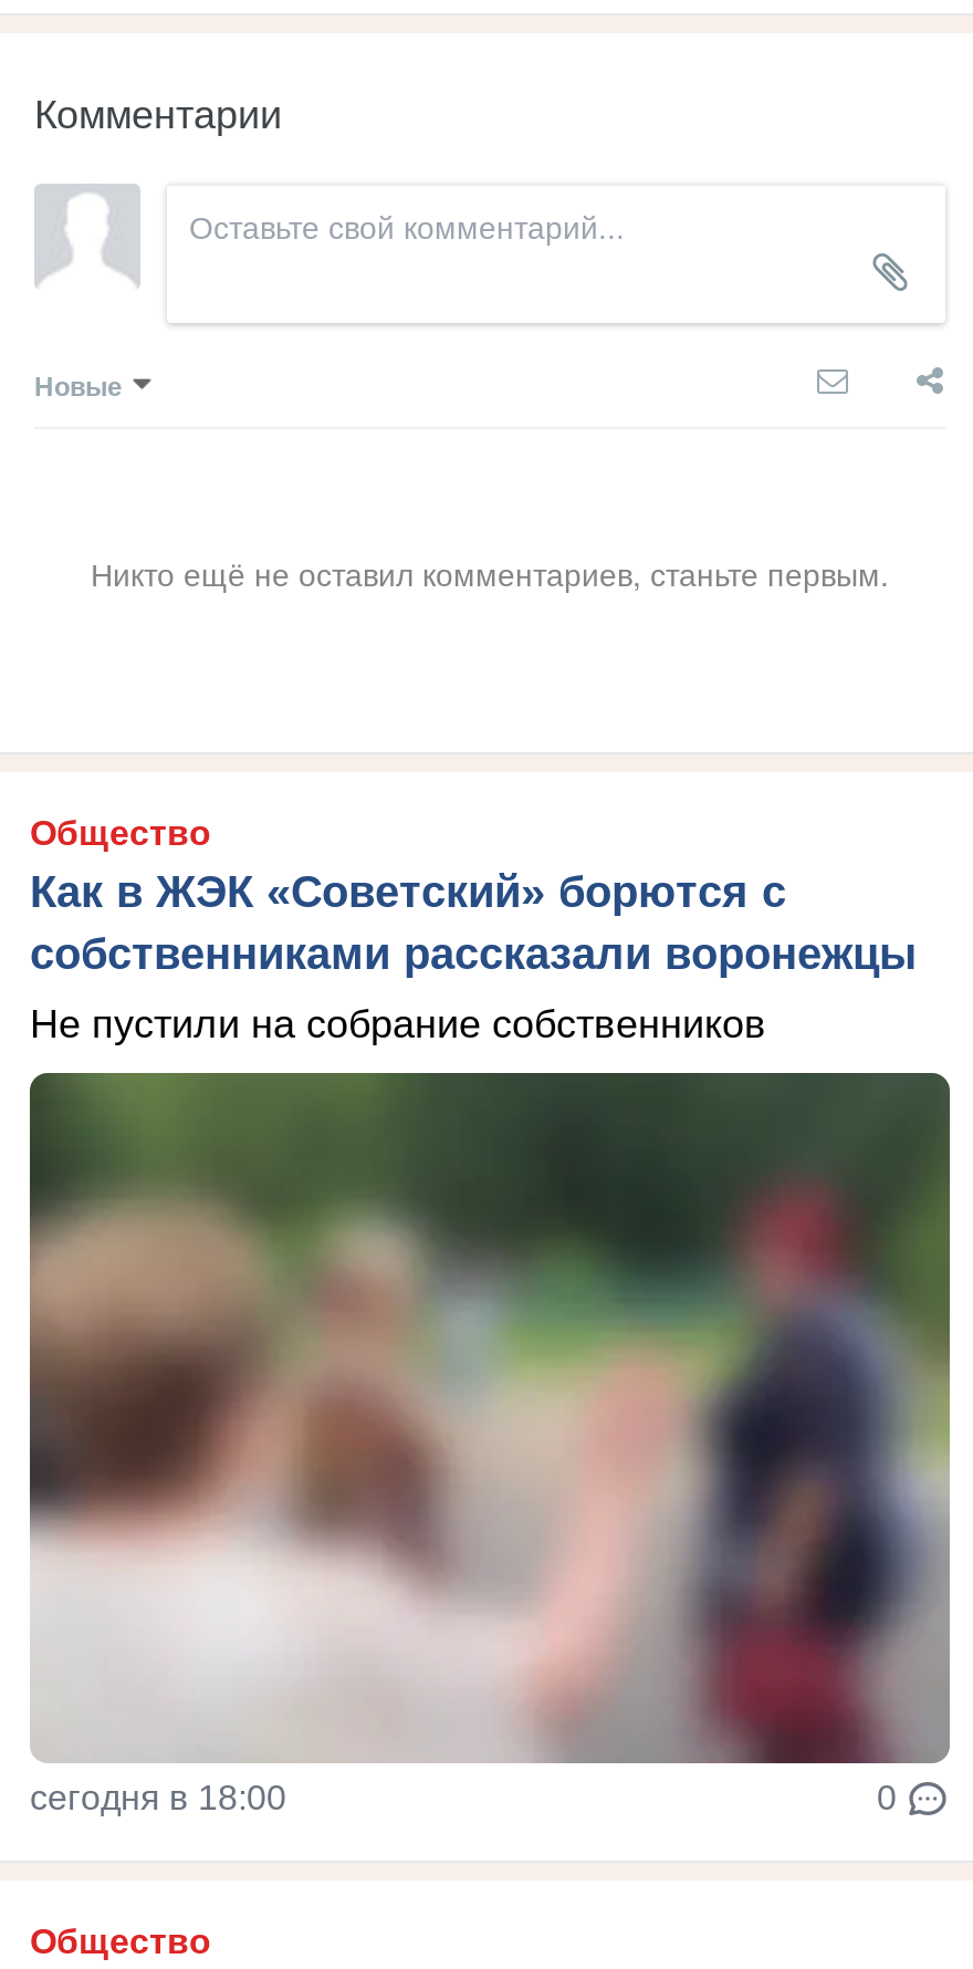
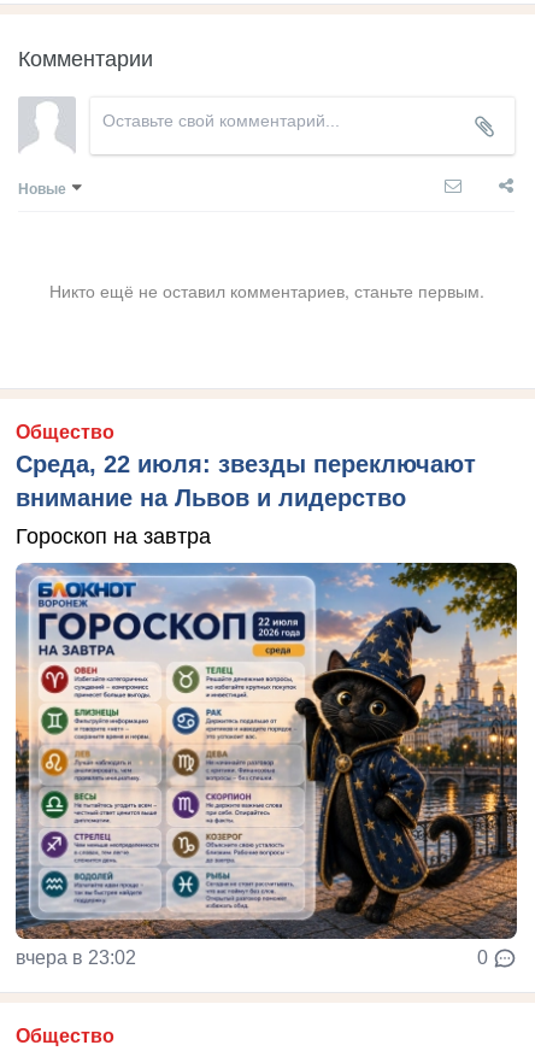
- Как в ЖЭК «Советский» борются с
- собственниками рассказали воронежцы
+ Среда, 22 июля: звезды переключают
+ внимание на Львов и лидерство

- Не пустили на собрание собственников
+ Гороскоп на завтра

- [image]
- сегодня в 18:00
+ [image]
+ вчера в 23:02
